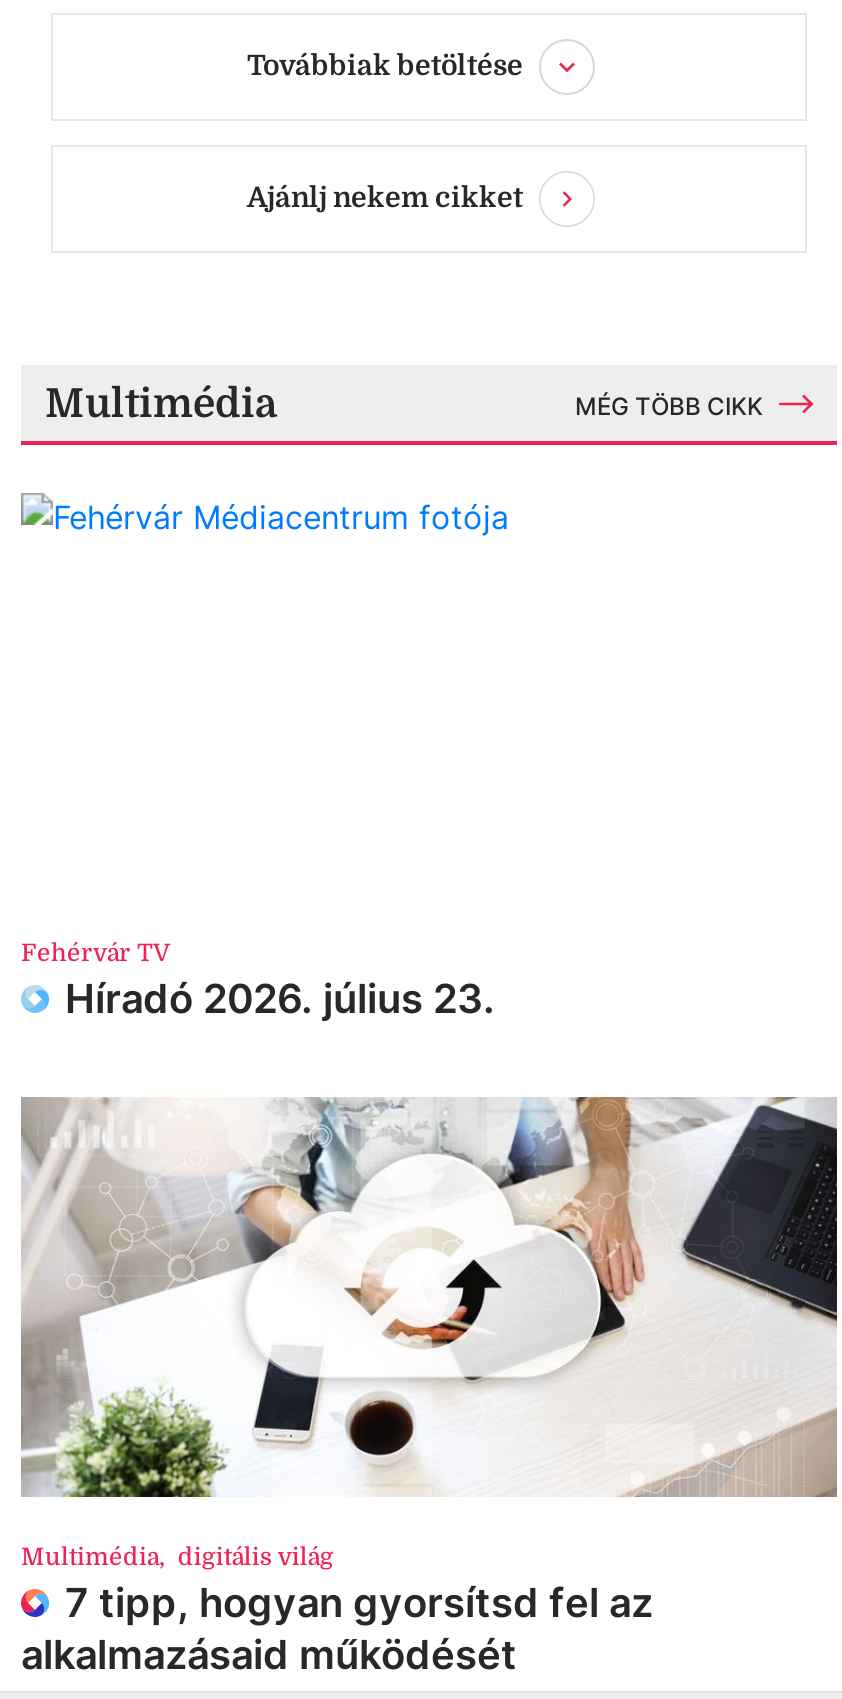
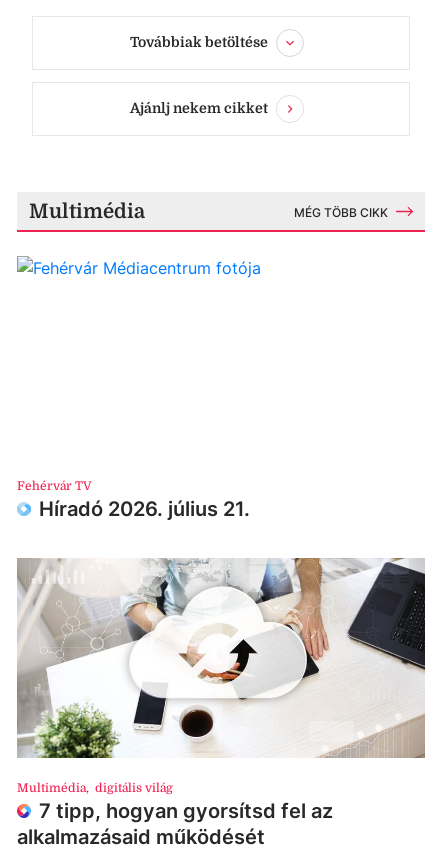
- Híradó 2026. július 23.
+ Híradó 2026. július 21.
